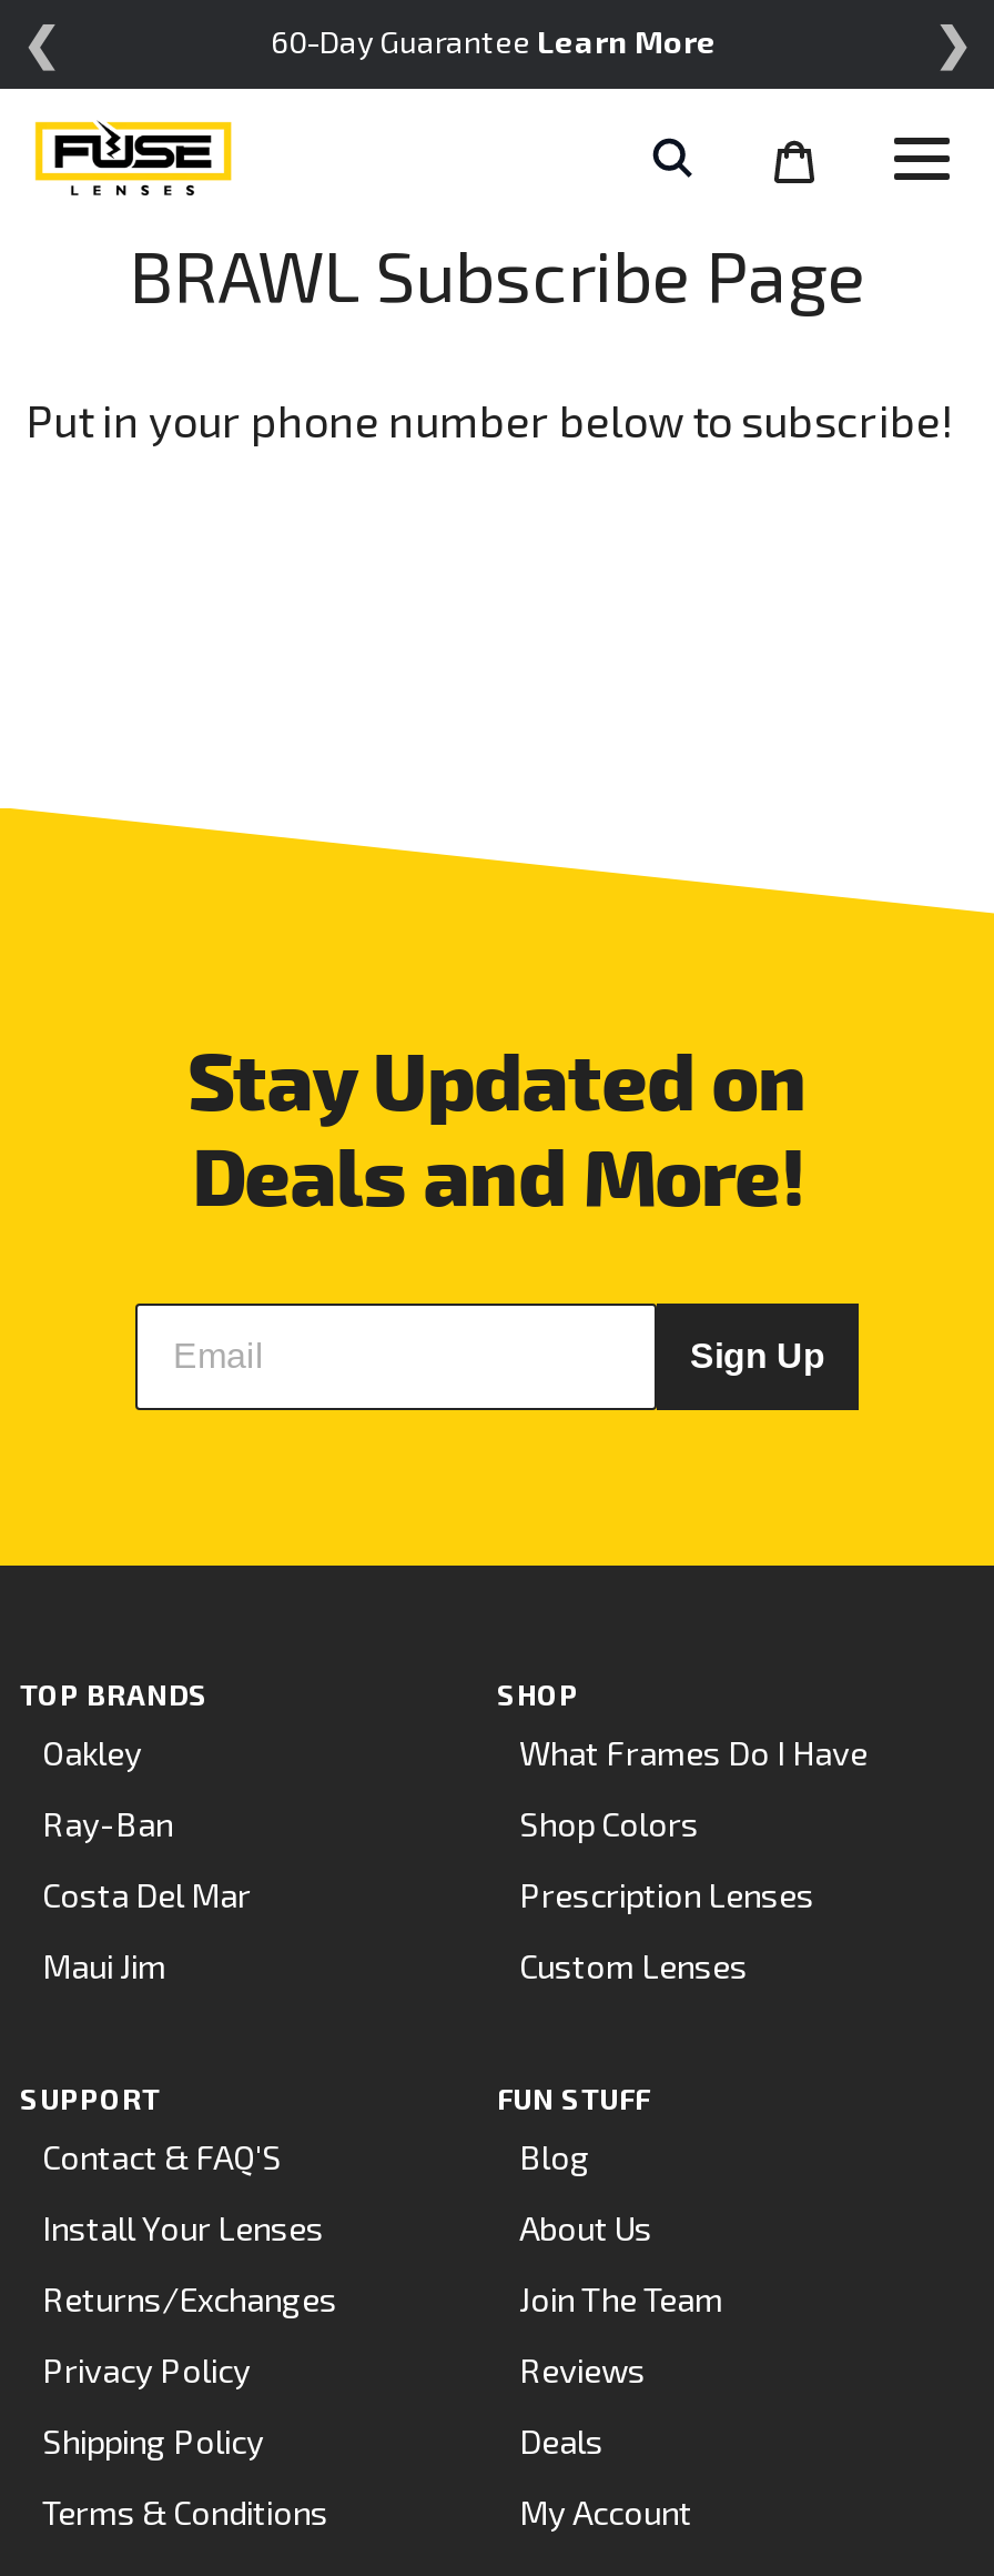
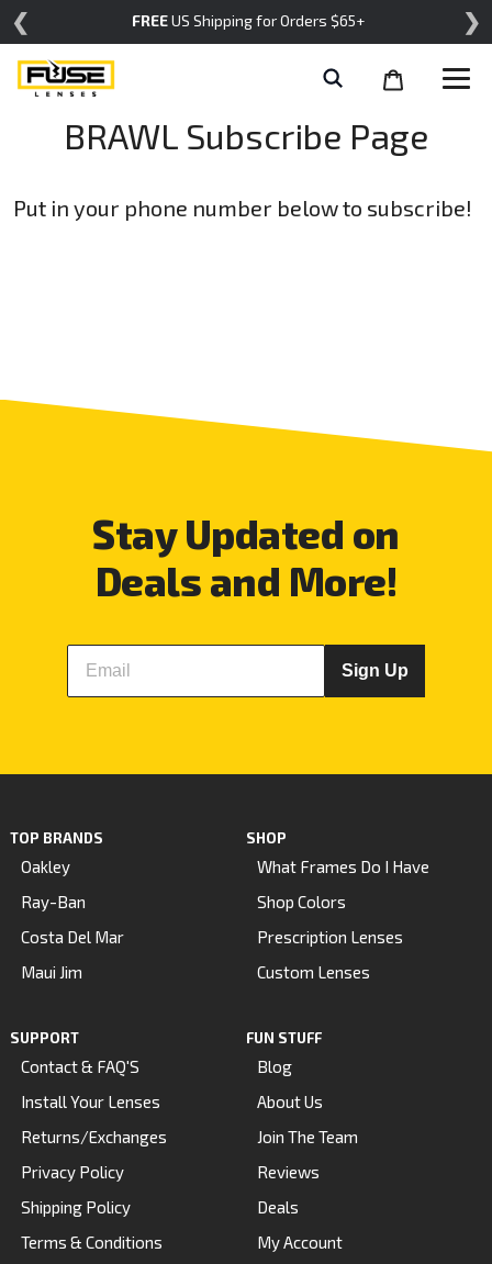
- 60-Day Guarantee Learn More
+ FREE US Shipping for Orders $65+
